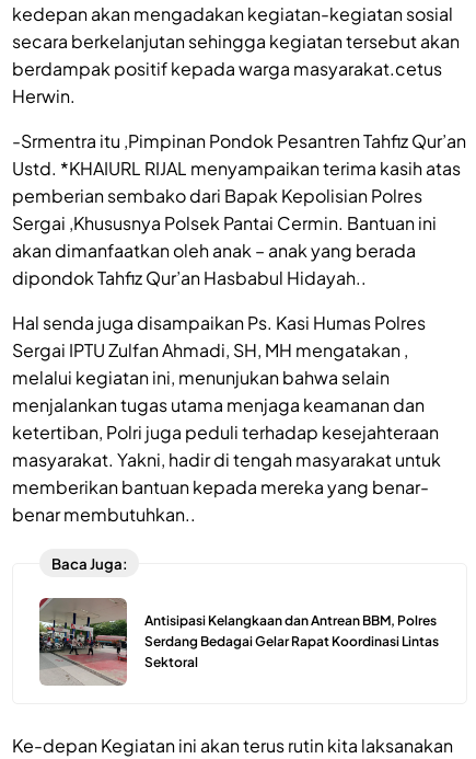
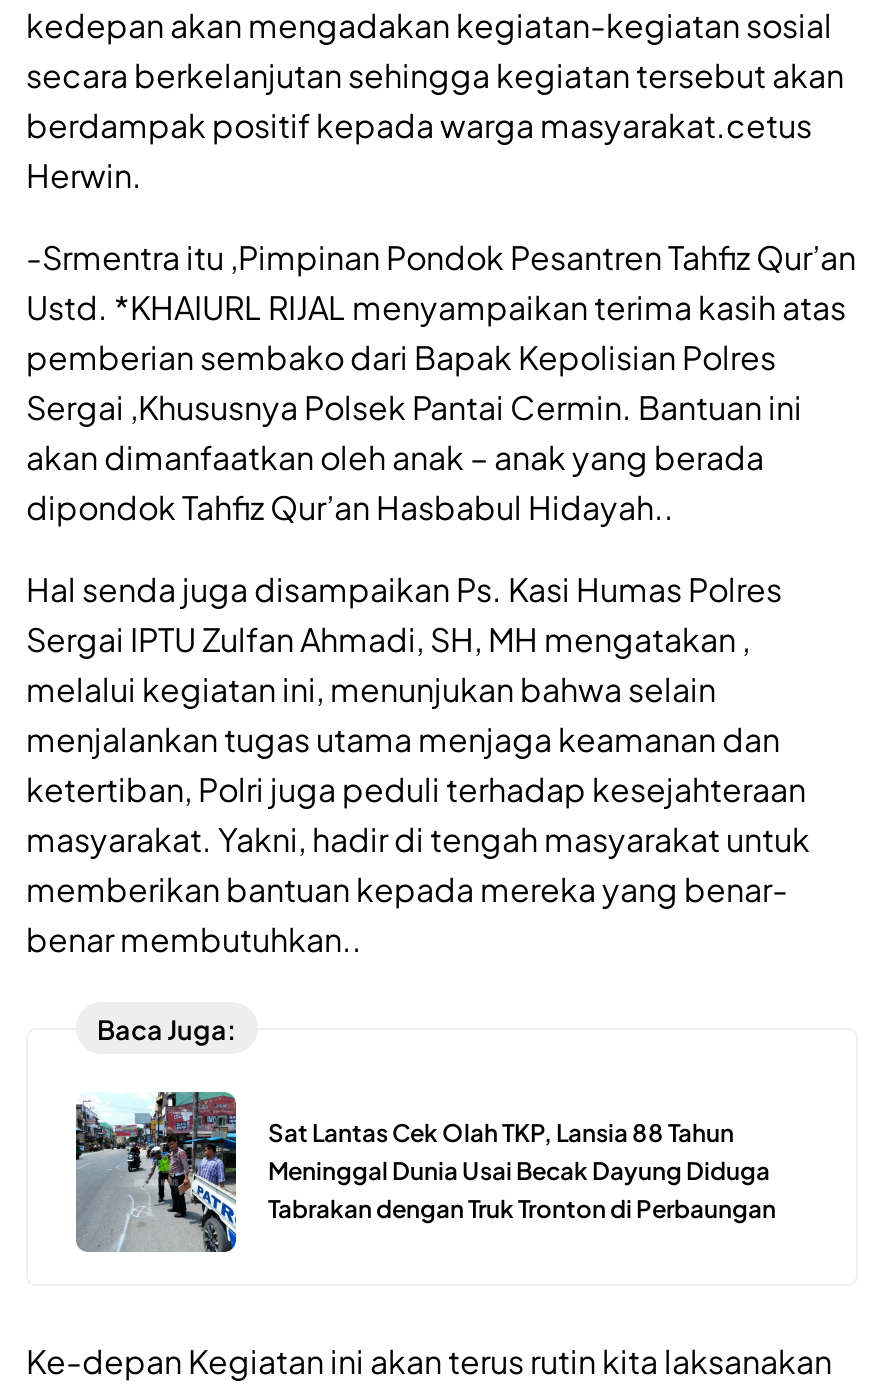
- [image]
- Antisipasi Kelangkaan dan Antrean BBM, Polres
- Serdang Bedagai Gelar Rapat Koordinasi Lintas
- Sektoral
+ [image]
+ Sat Lantas Cek Olah TKP, Lansia 88 Tahun
+ Meninggal Dunia Usai Becak Dayung Diduga
+ Tabrakan dengan Truk Tronton di Perbaungan
